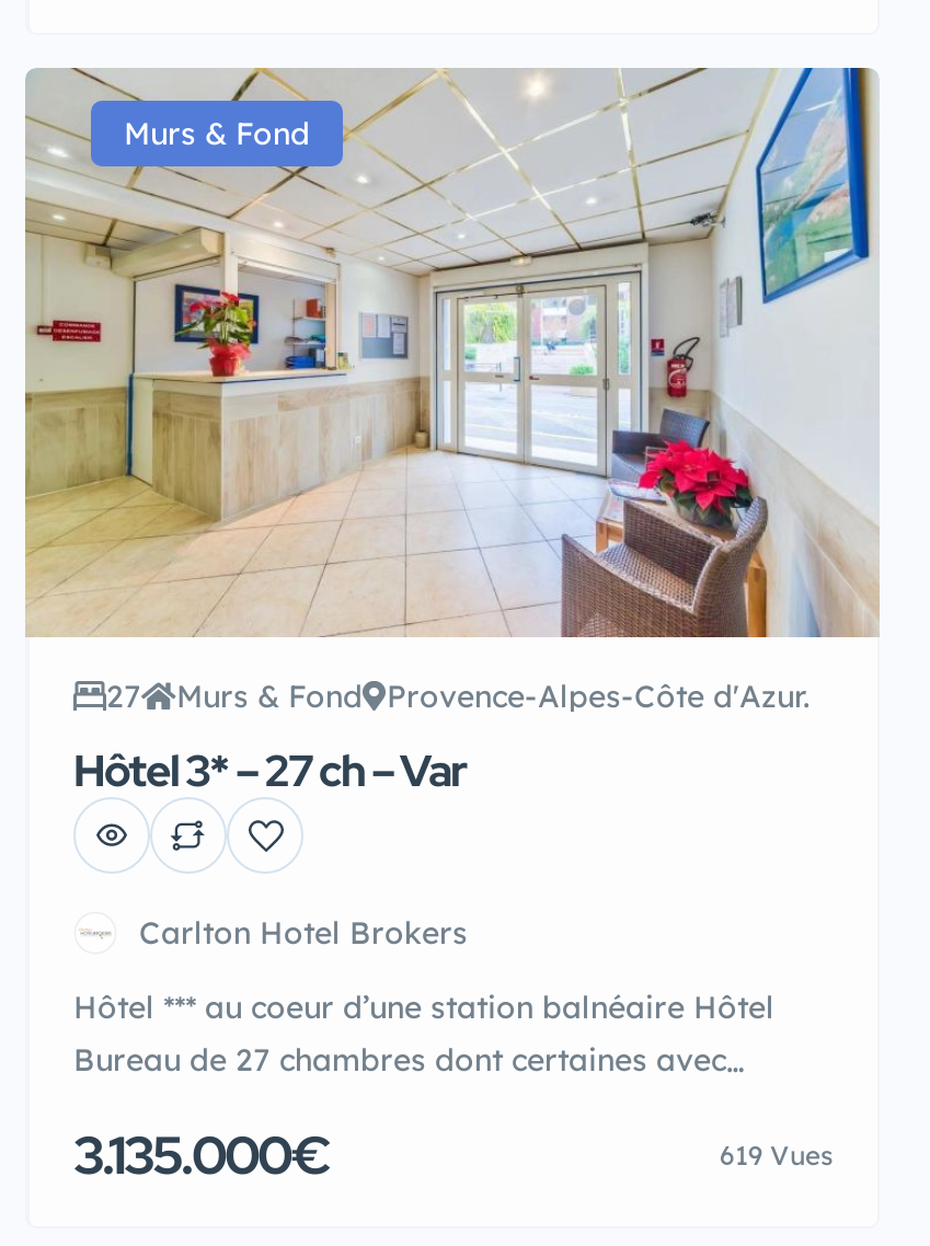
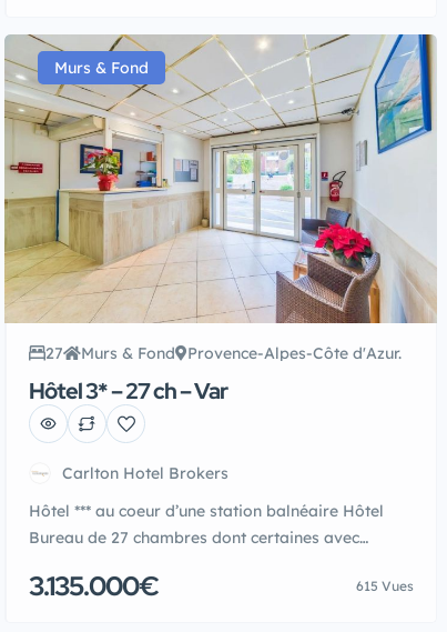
- 619 Vues
+ 615 Vues
